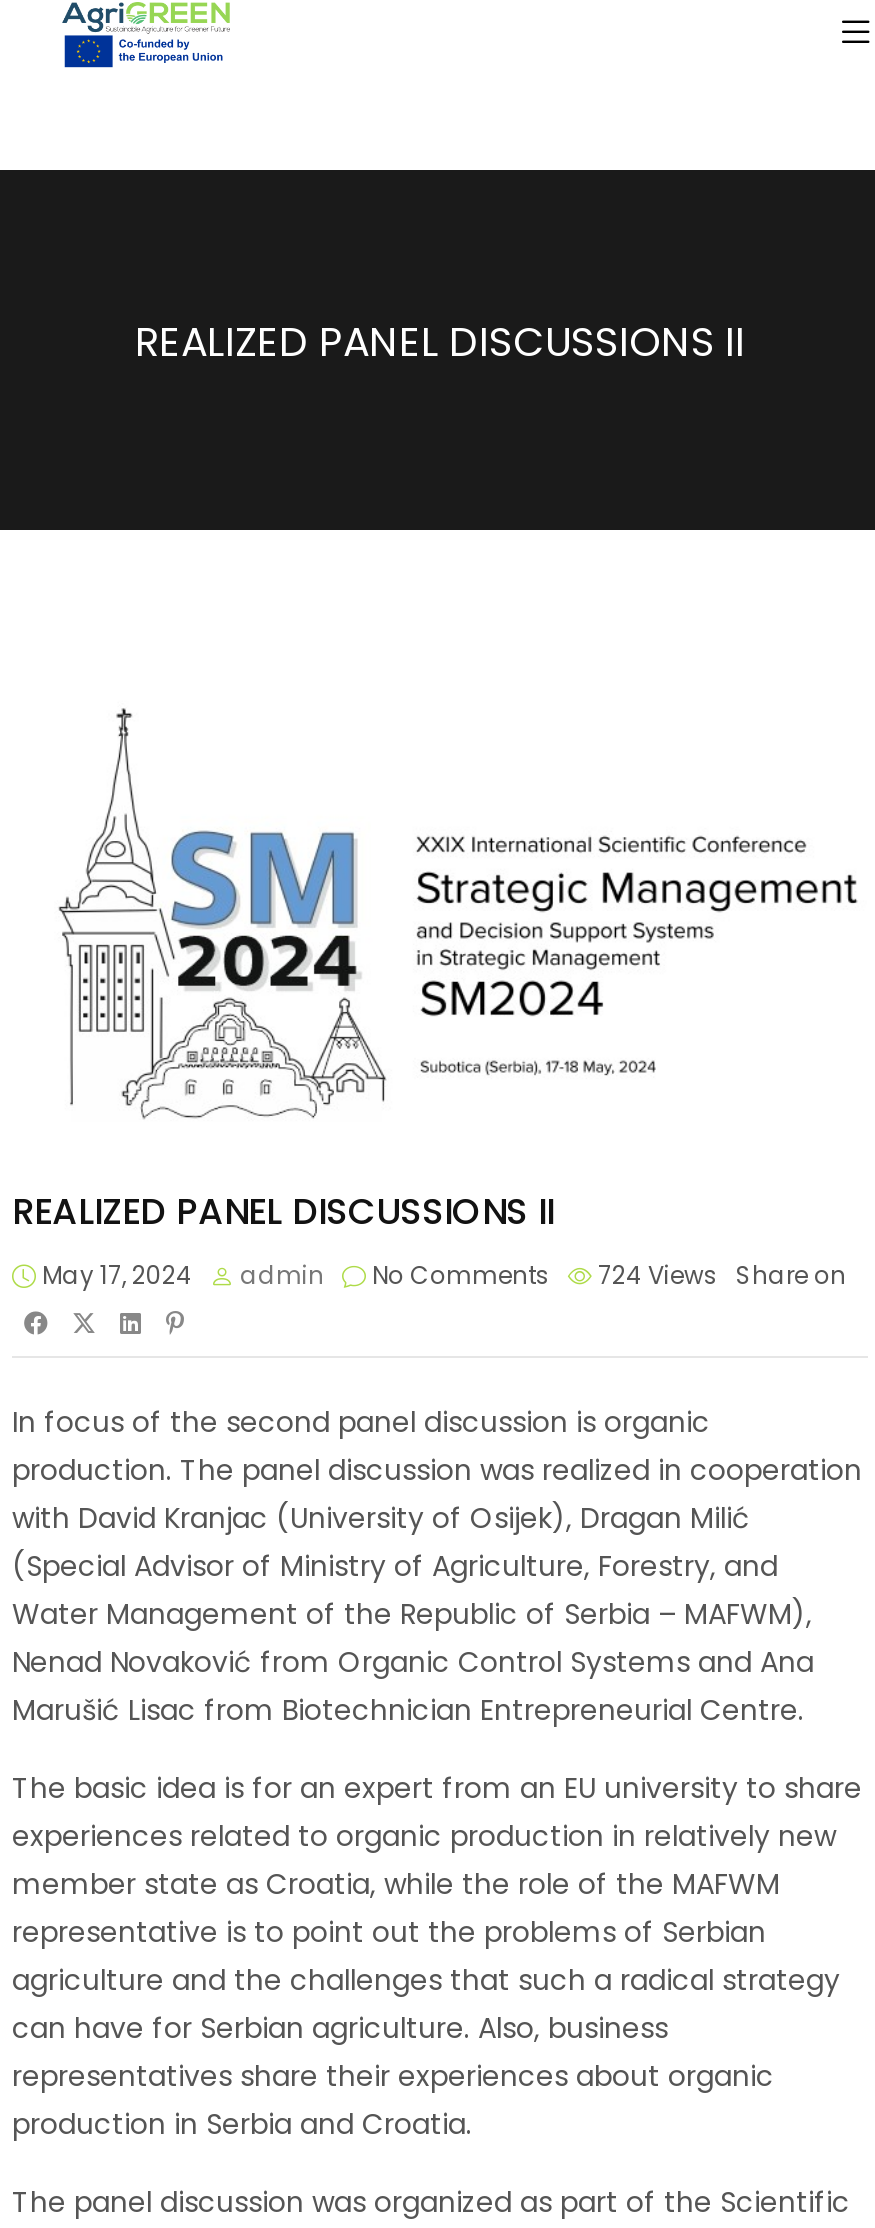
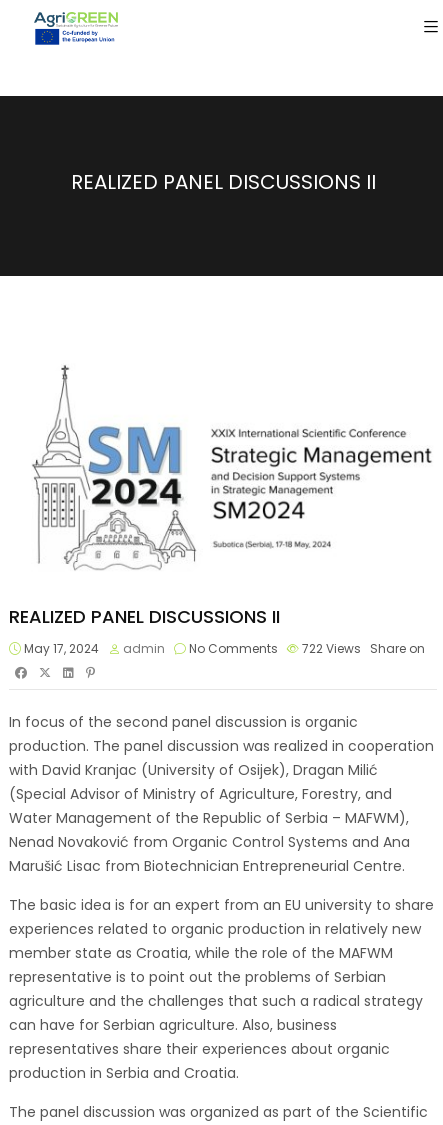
- 724 Views Share on
+ 722 Views Share on
